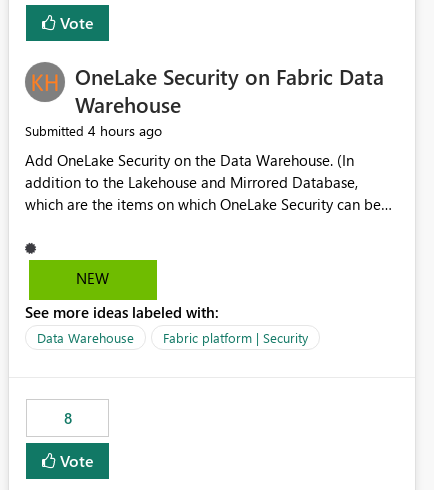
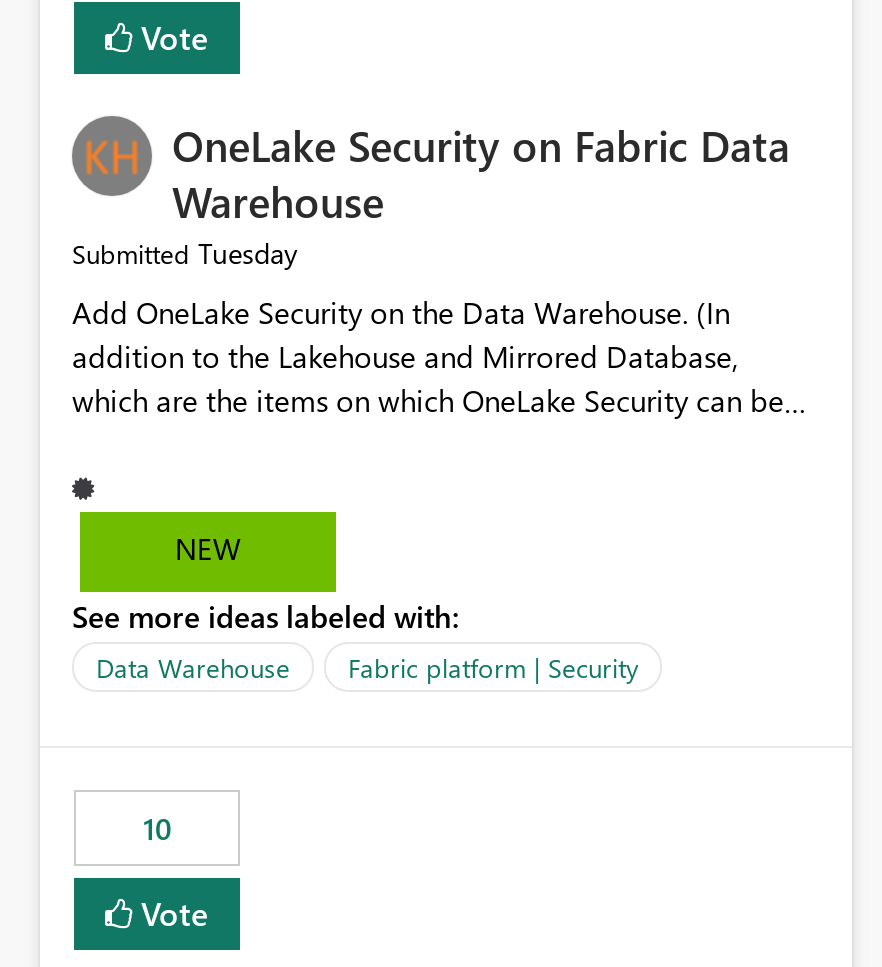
- Submitted 4 hours ago
+ Submitted Tuesday

- 8
+ 10
